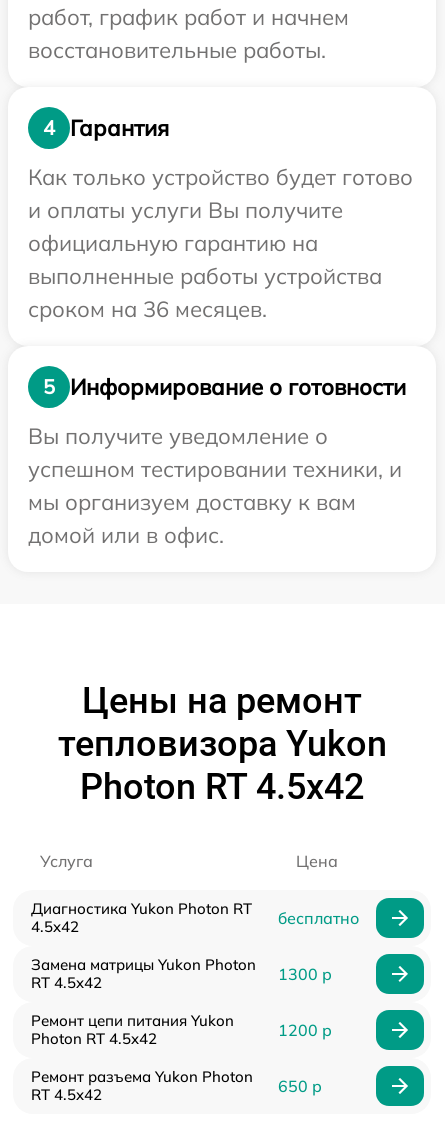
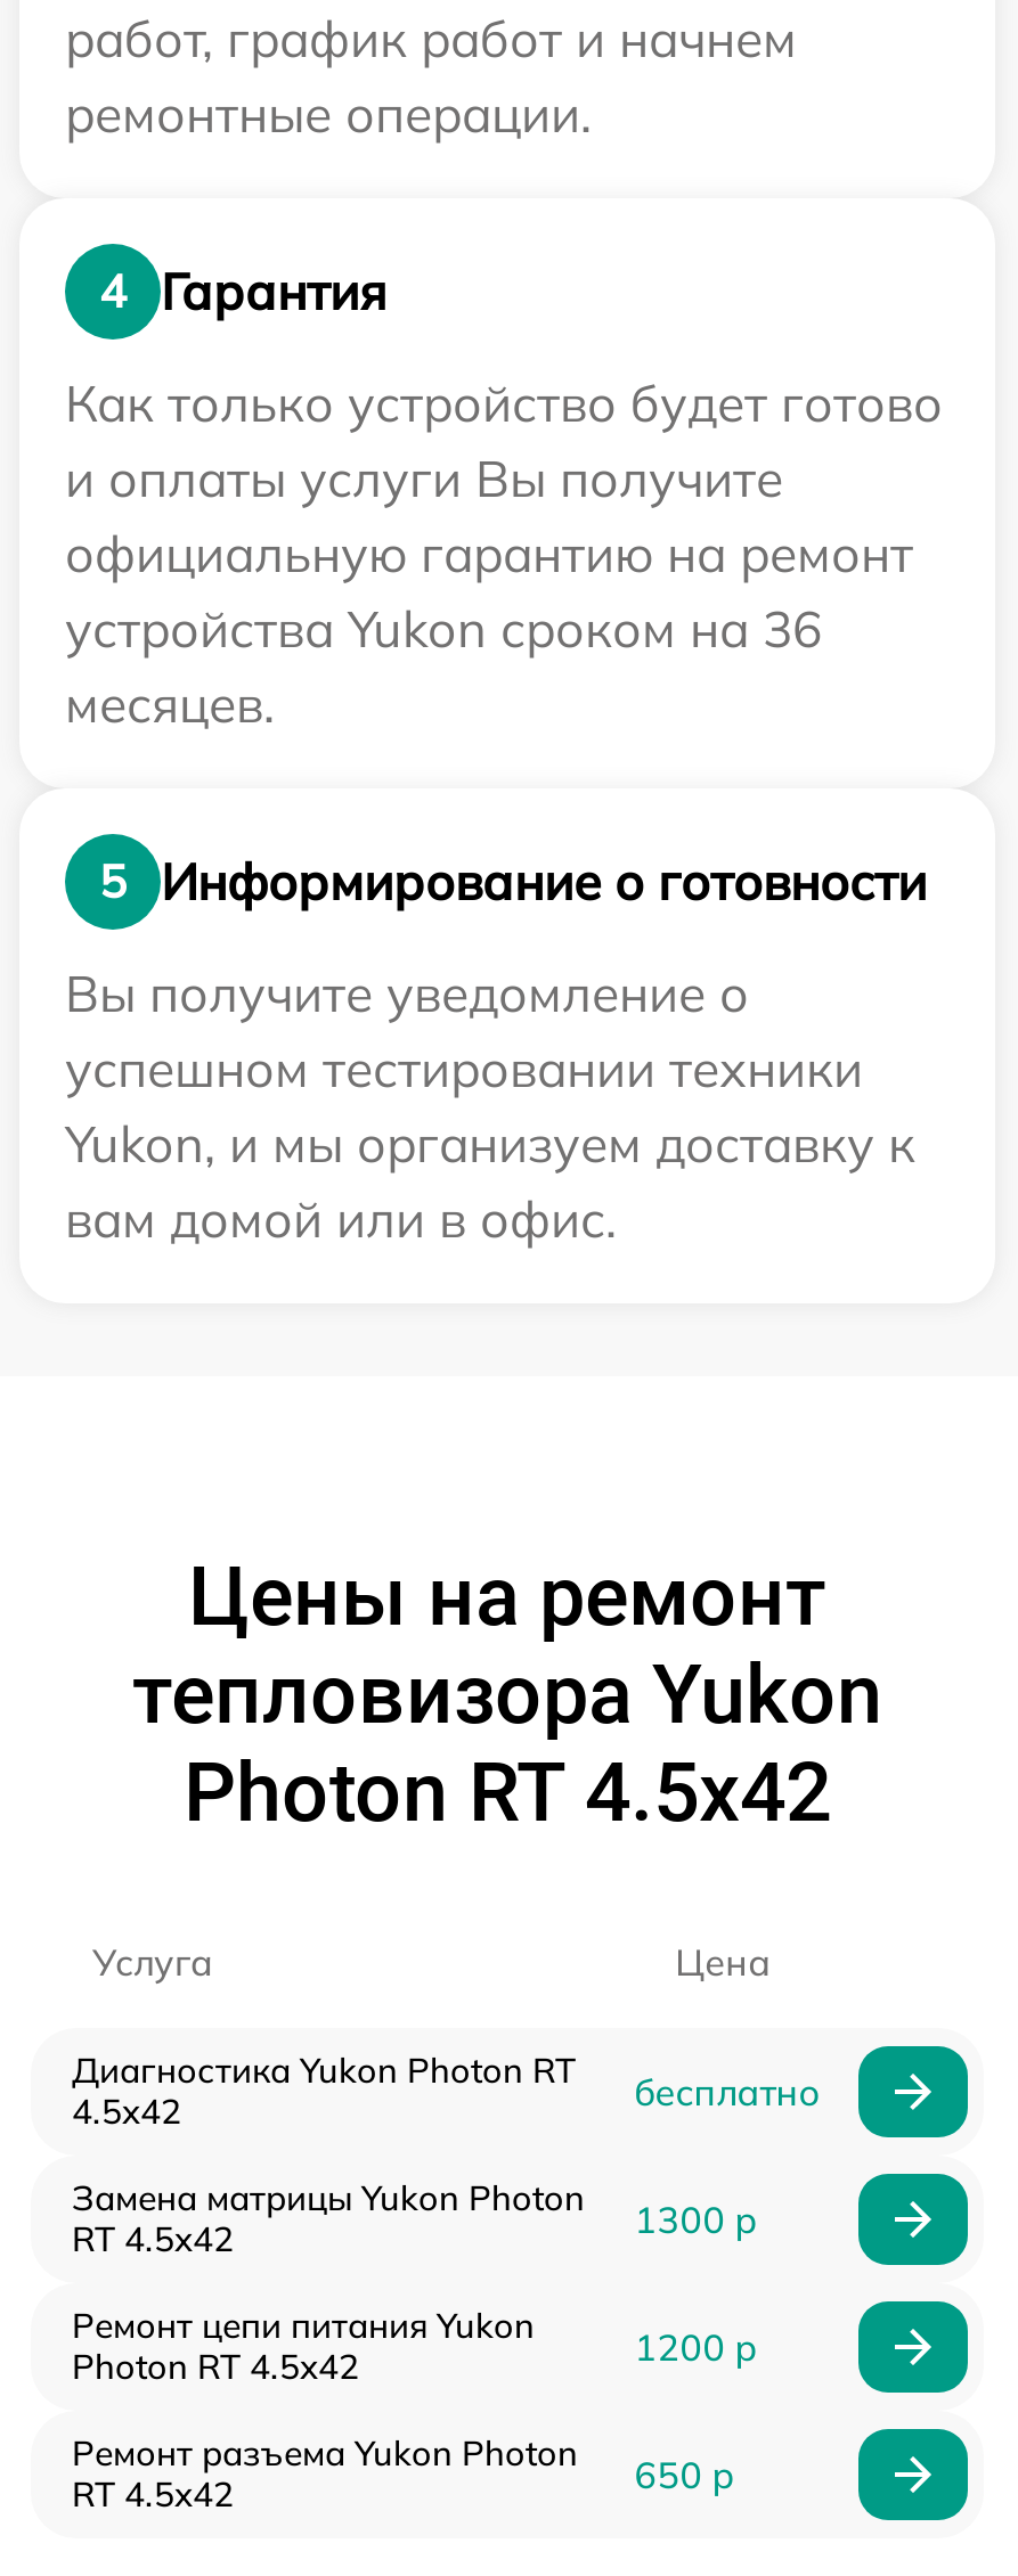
- восстановительные работы.
+ ремонтные операции.

- официальную гарантию на
- выполненные работы устройства
- сроком на 36 месяцев.
+ официальную гарантию на ремонт
+ устройства Yukon сроком на 36
+ месяцев.

- успешном тестировании техники, и
- мы организуем доставку к вам
- домой или в офис.
+ успешном тестировании техники
+ Yukon, и мы организуем доставку к
+ вам домой или в офис.
